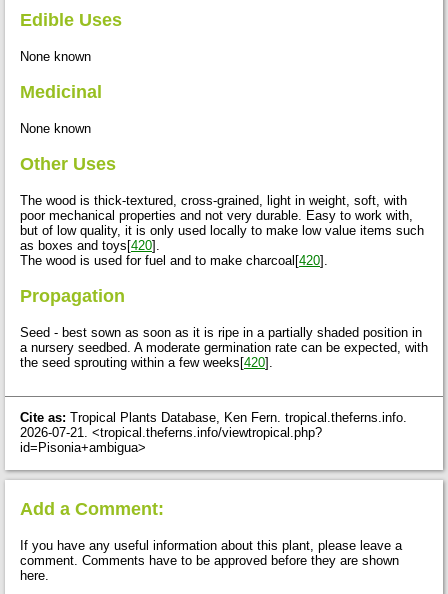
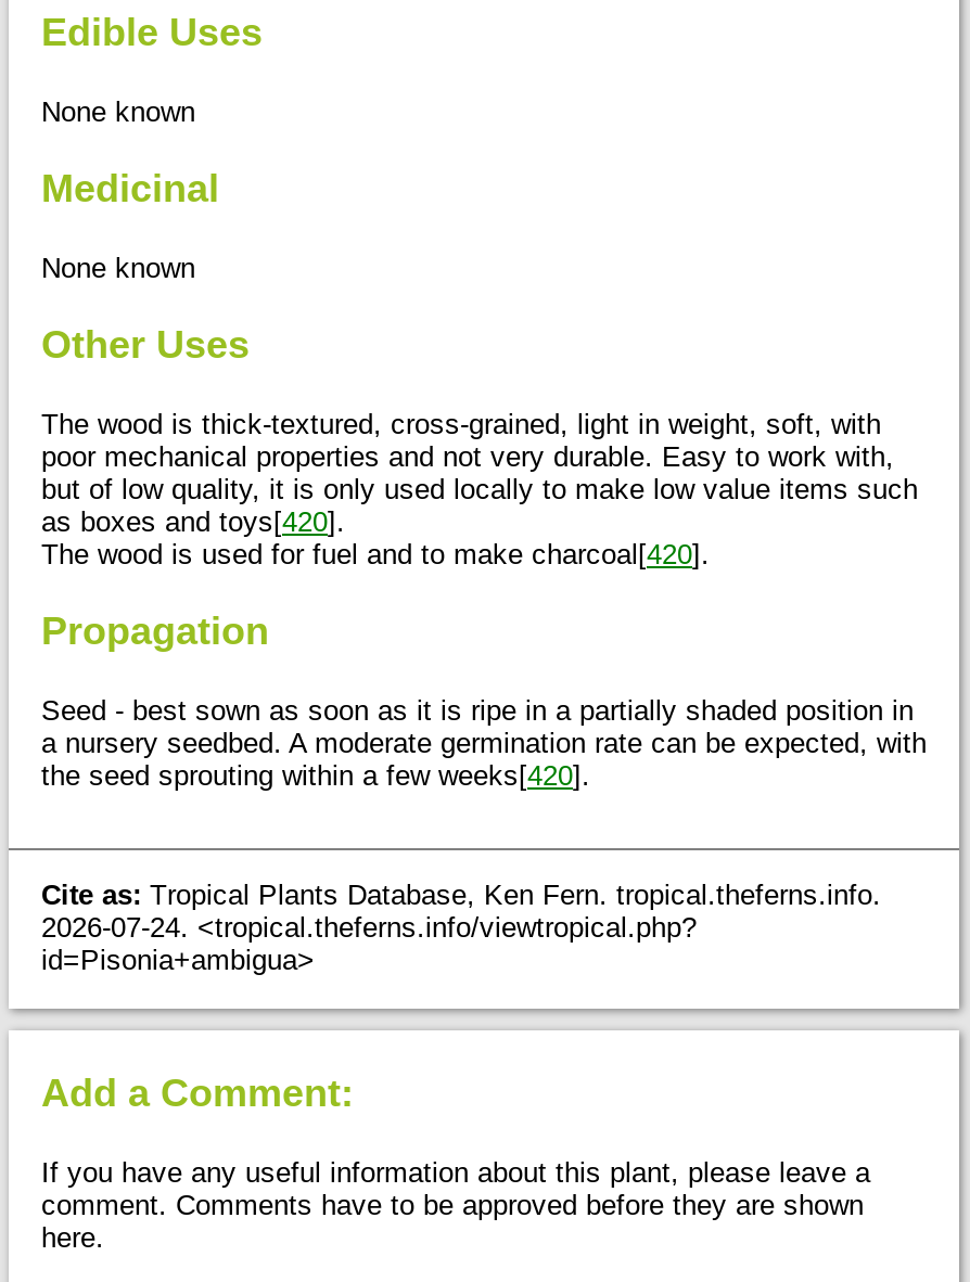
- 2026-07-21. <tropical.theferns.info/viewtropical.php?
+ 2026-07-24. <tropical.theferns.info/viewtropical.php?
